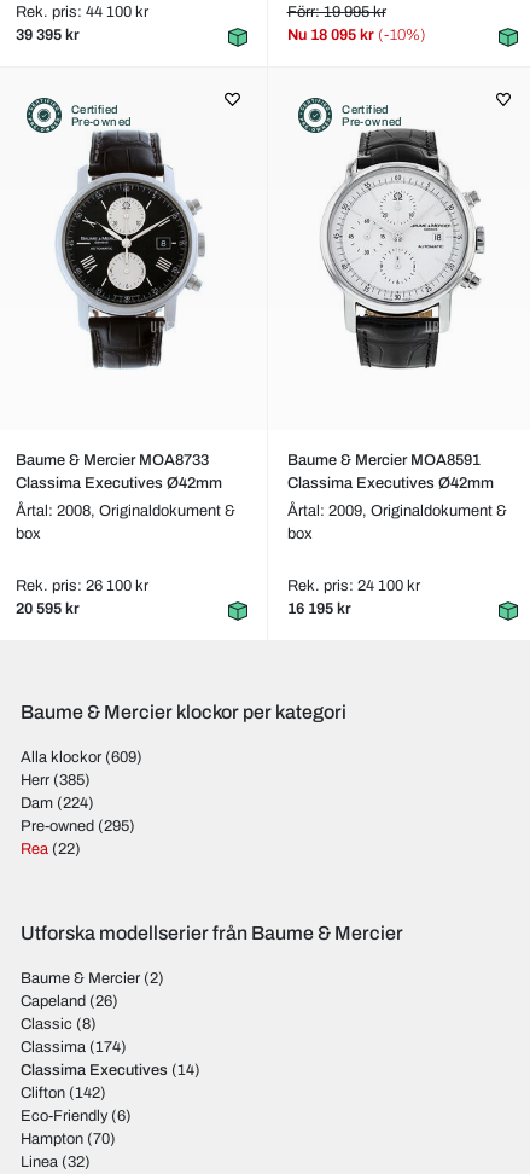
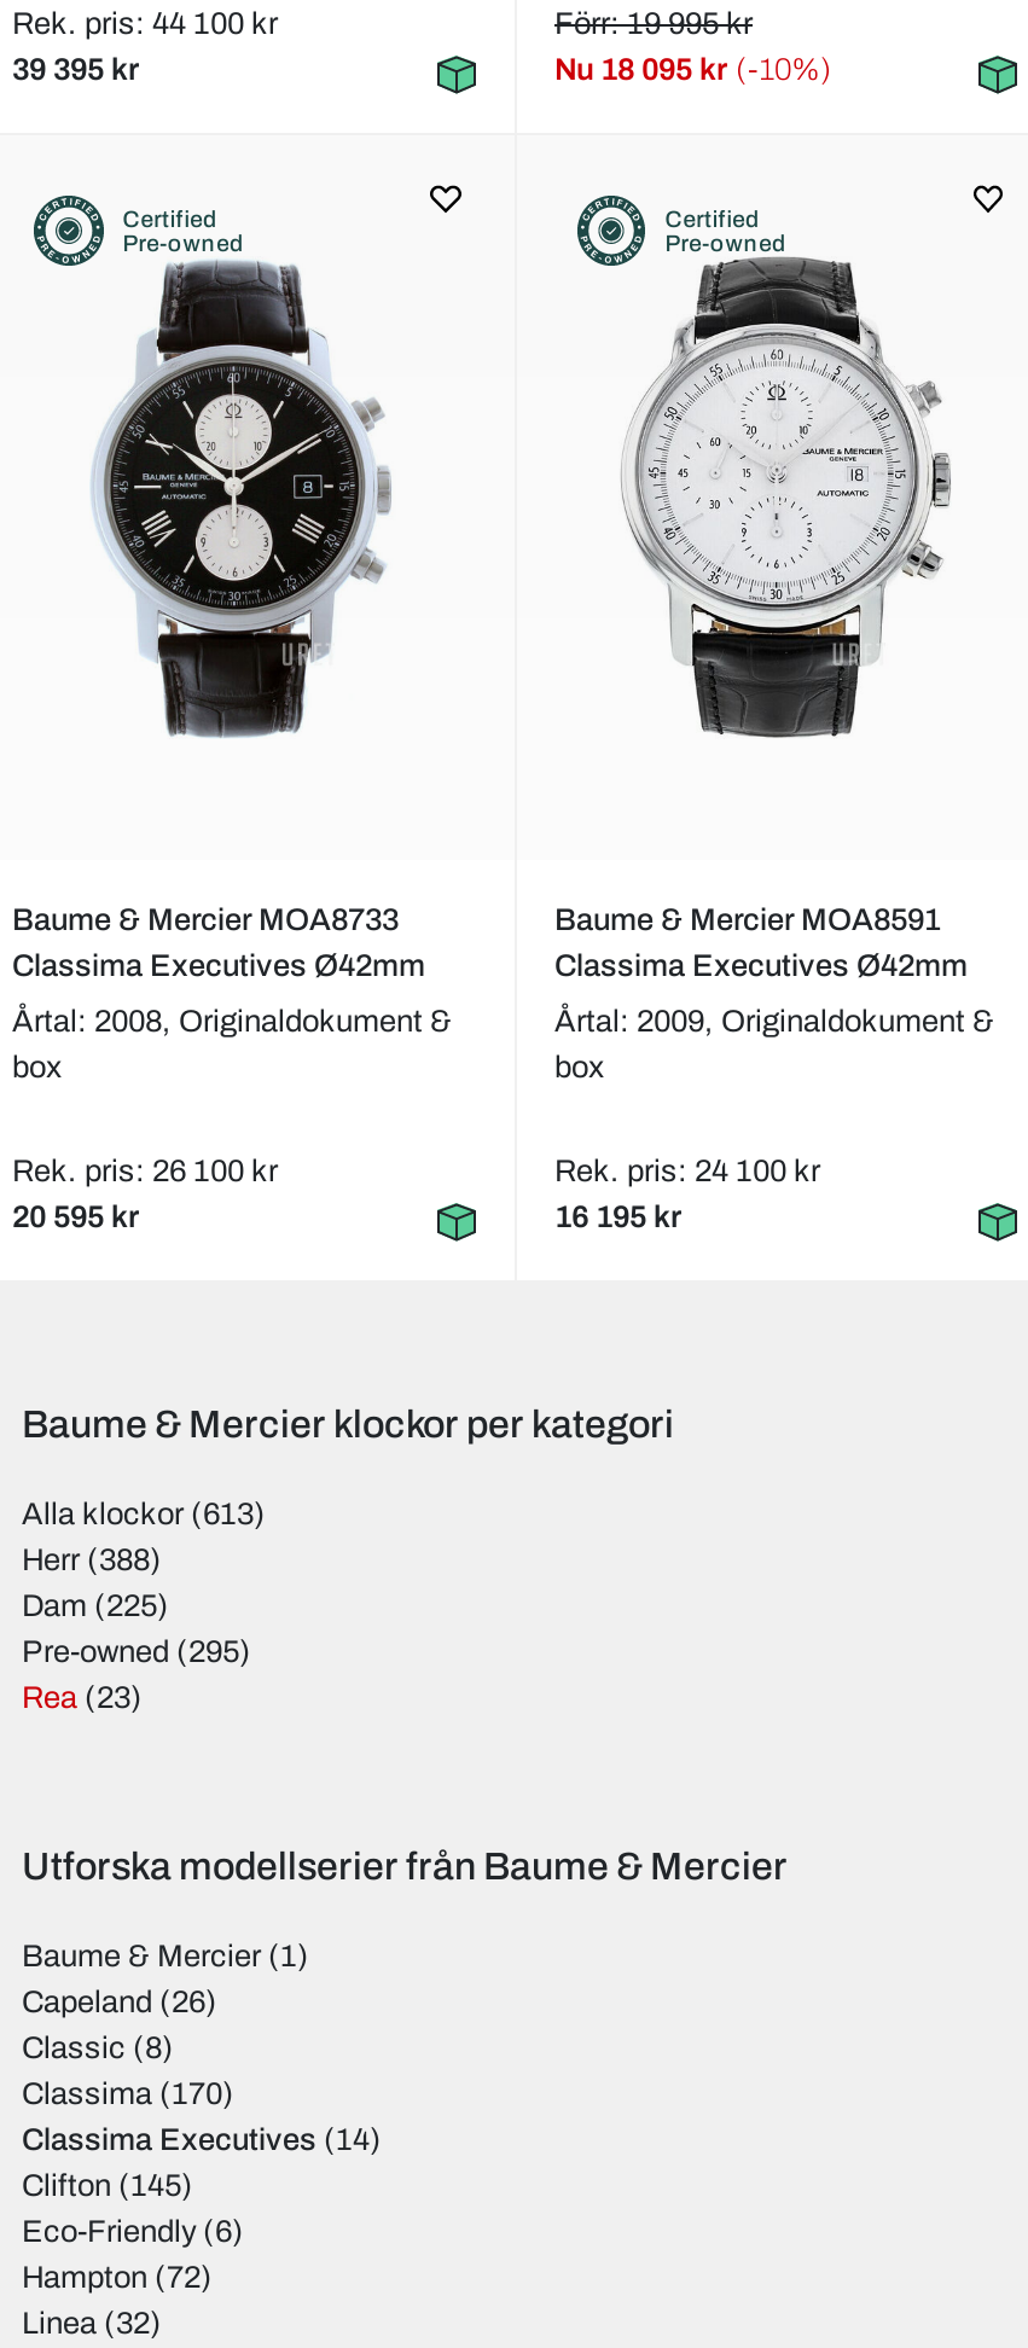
- Alla klockor (609)
+ Alla klockor (613)

- Herr (385)
+ Herr (388)

- Dam (224)
+ Dam (225)

- Rea (22)
+ Rea (23)

- Baume & Mercier (2)
+ Baume & Mercier (1)

- Classima (174)
+ Classima (170)

- Clifton (142)
+ Clifton (145)

- Hampton (70)
+ Hampton (72)
